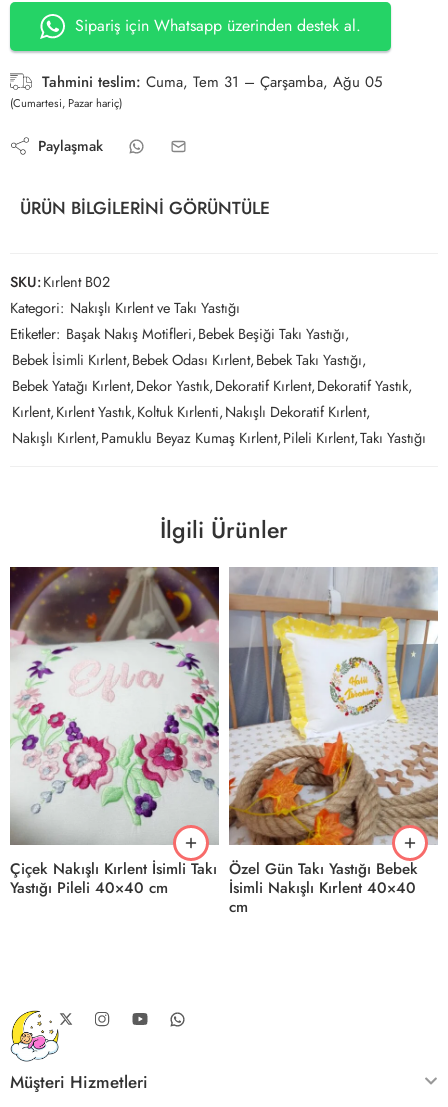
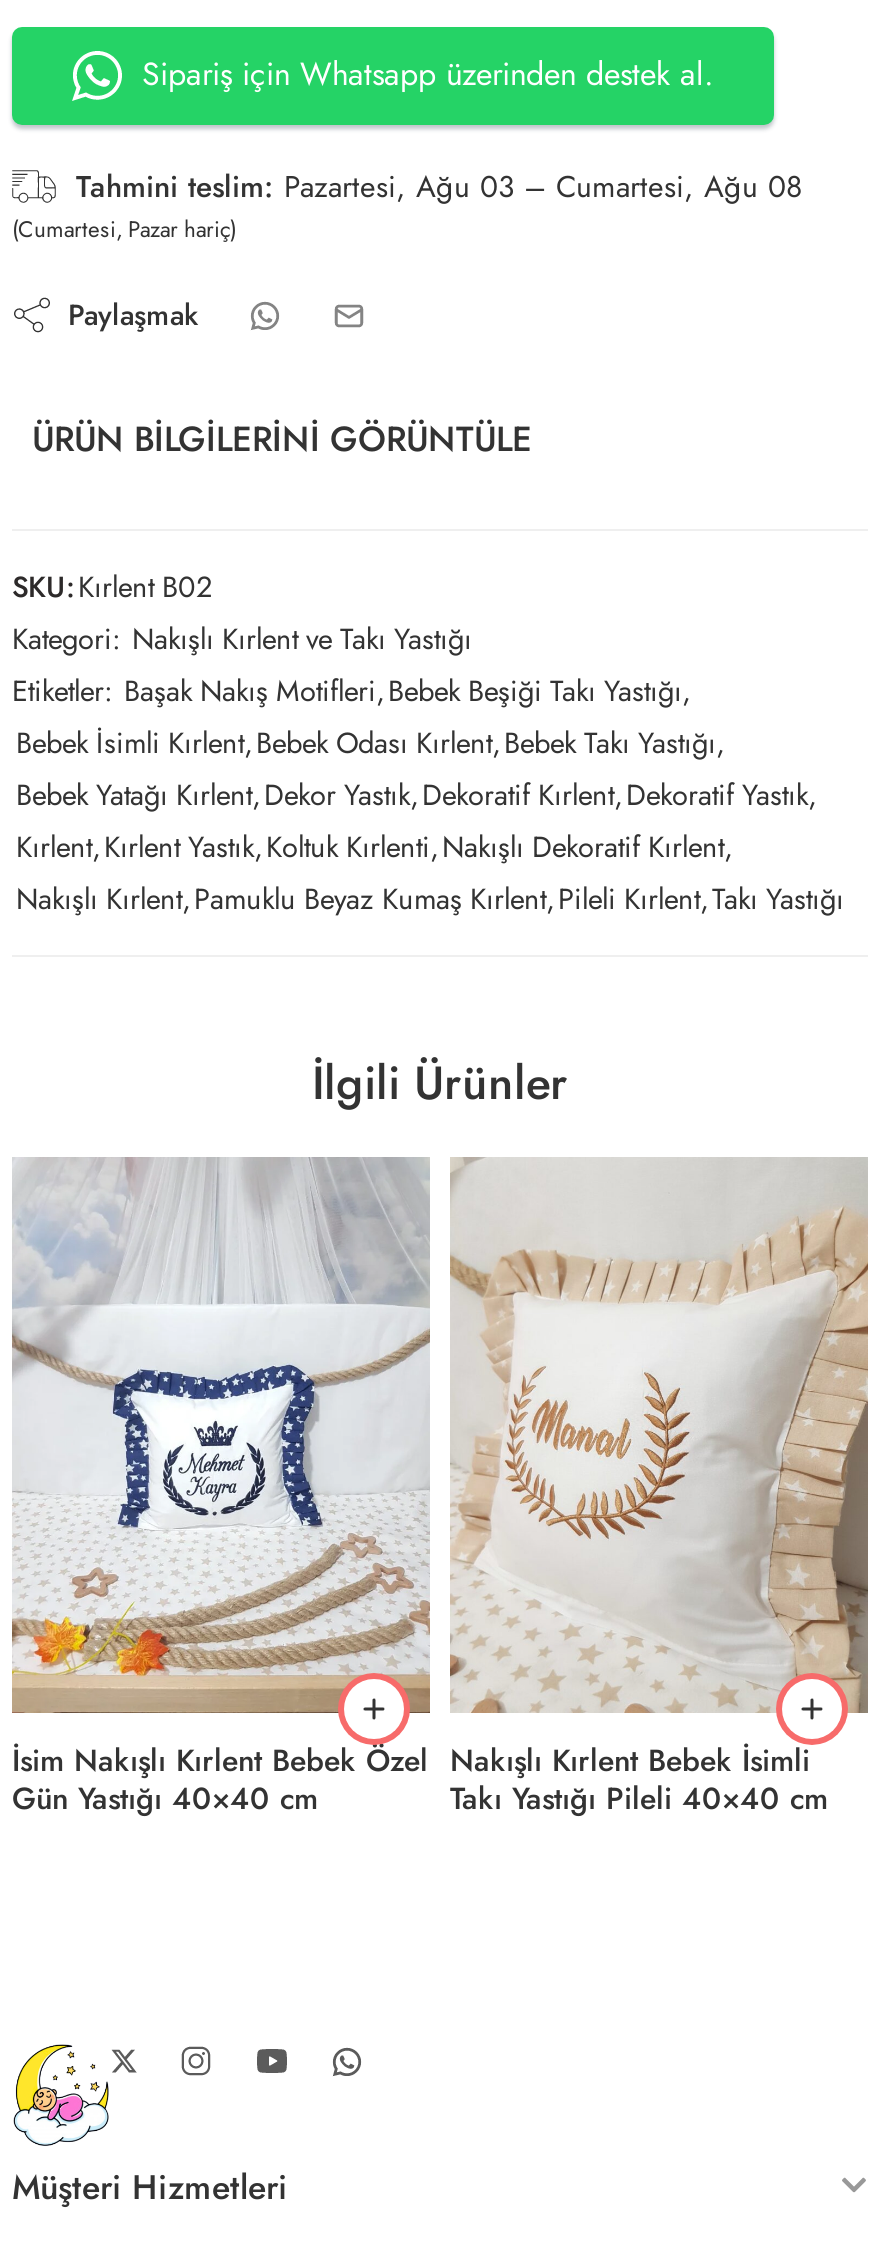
- Tahmini teslim: Cuma, Tem 31 – Çarşamba, Ağu 05
+ Tahmini teslim: Pazartesi, Ağu 03 – Cumartesi, Ağu 08

- [image]
- Çiçek Nakışlı Kırlent İsimli Takı
- Yastığı Pileli 40×40 cm
+ [image]
+ İsim Nakışlı Kırlent Bebek Özel
+ Gün Yastığı 40×40 cm

- [image]
- Özel Gün Takı Yastığı Bebek
- İsimli Nakışlı Kırlent 40×40
- cm
+ [image]
+ Nakışlı Kırlent Bebek İsimli
+ Takı Yastığı Pileli 40×40 cm
